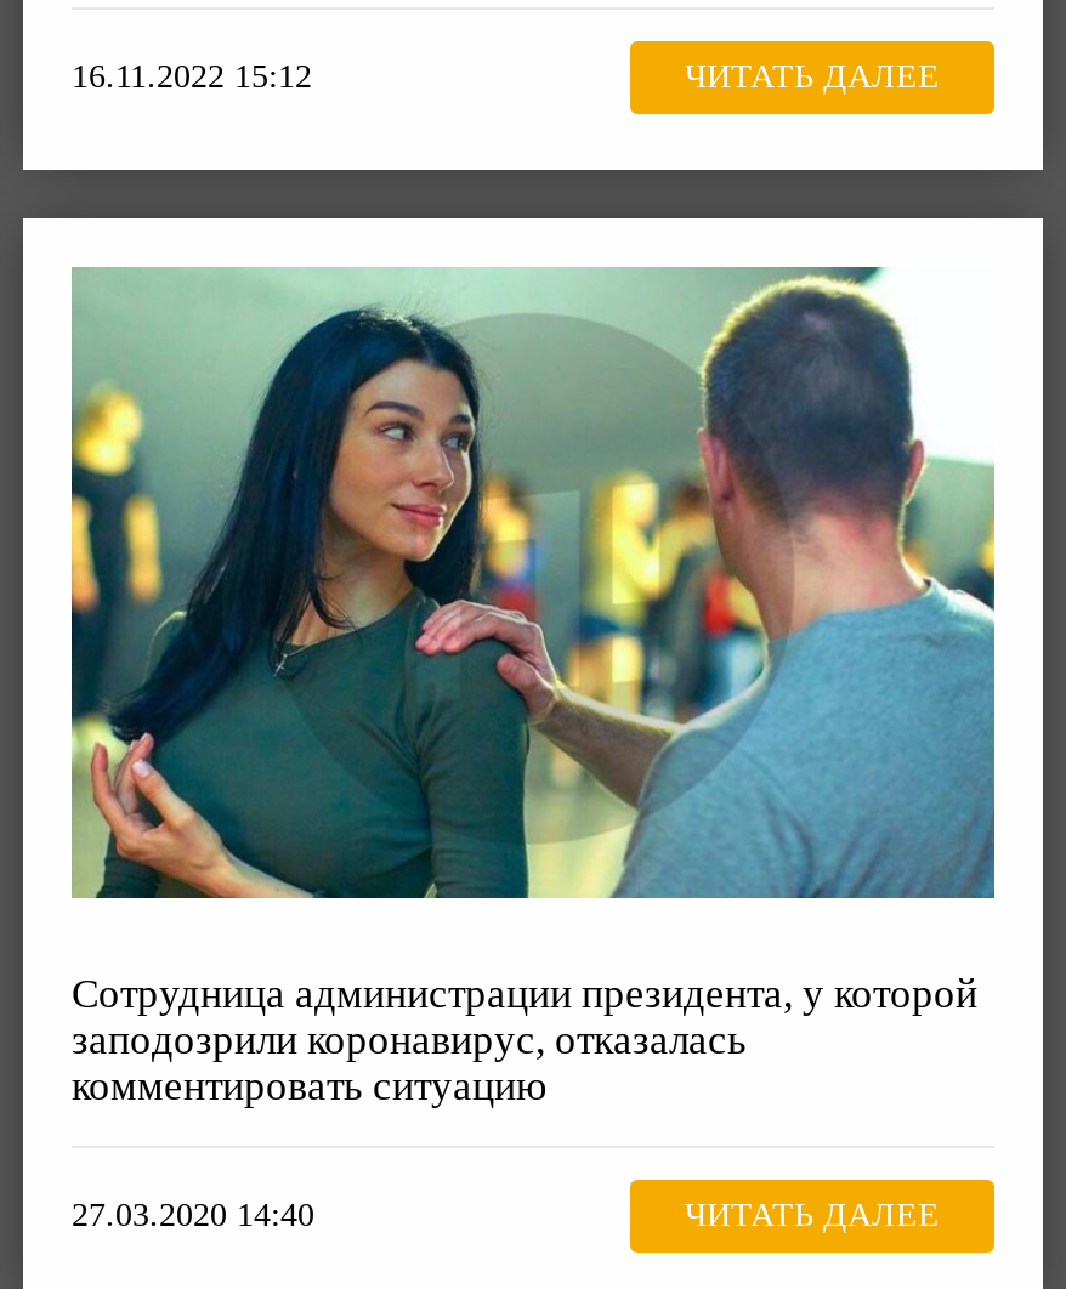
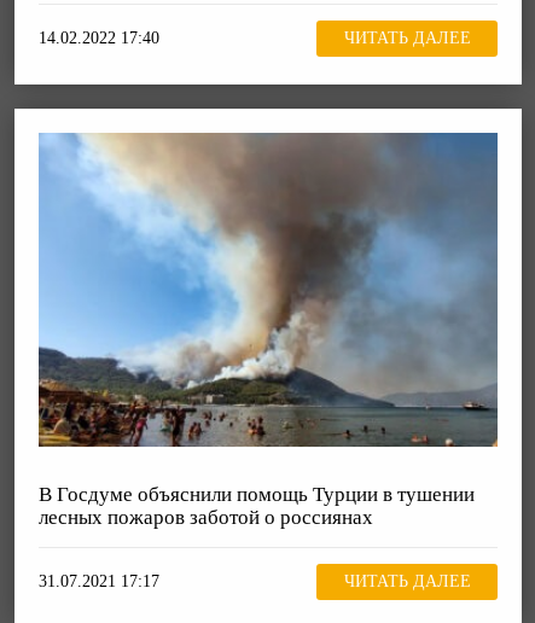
- 16.11.2022 15:12
+ 14.02.2022 17:40

- [image]
- Сотрудница администрации президента, у которой
- заподозрили коронавирус, отказалась
- комментировать ситуацию
+ [image]
+ В Госдуме объяснили помощь Турции в тушении
+ лесных пожаров заботой о россиянах

- 27.03.2020 14:40
+ 31.07.2021 17:17
